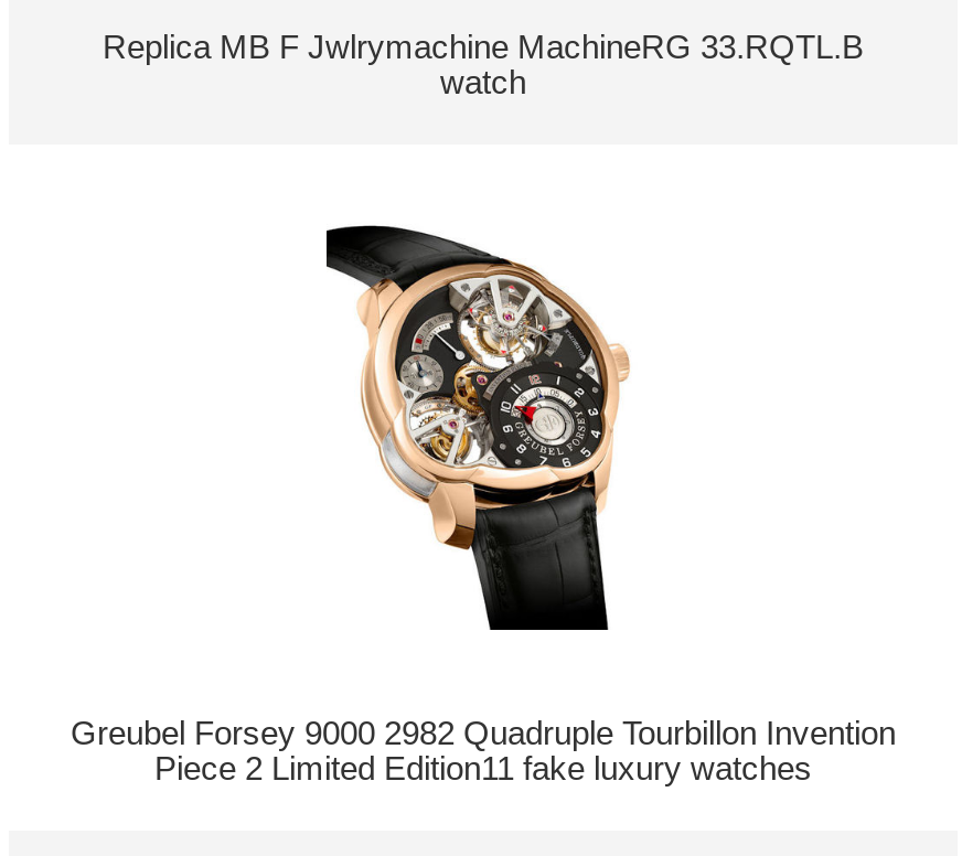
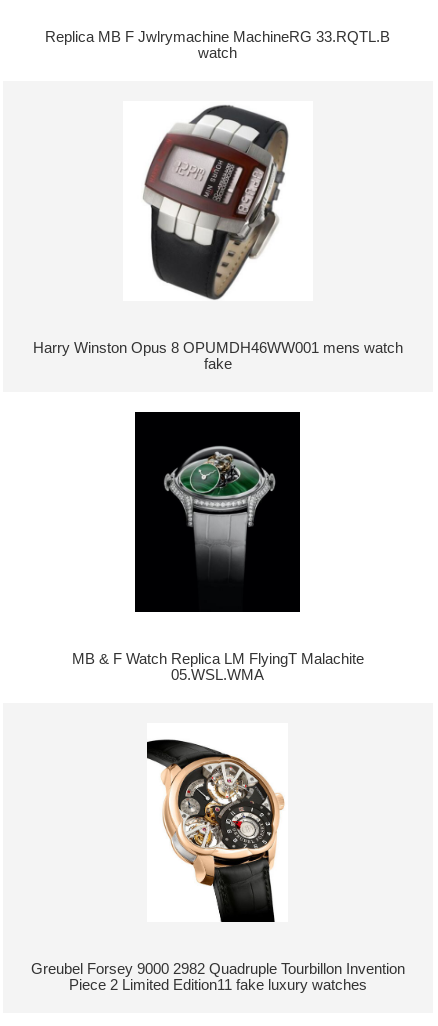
+ Harry Winston Opus 8 OPUMDH46WW001 mens watch
+ fake

+ [image]
+ MB & F Watch Replica LM FlyingT Malachite
+ 05.WSL.WMA

+ [image]
